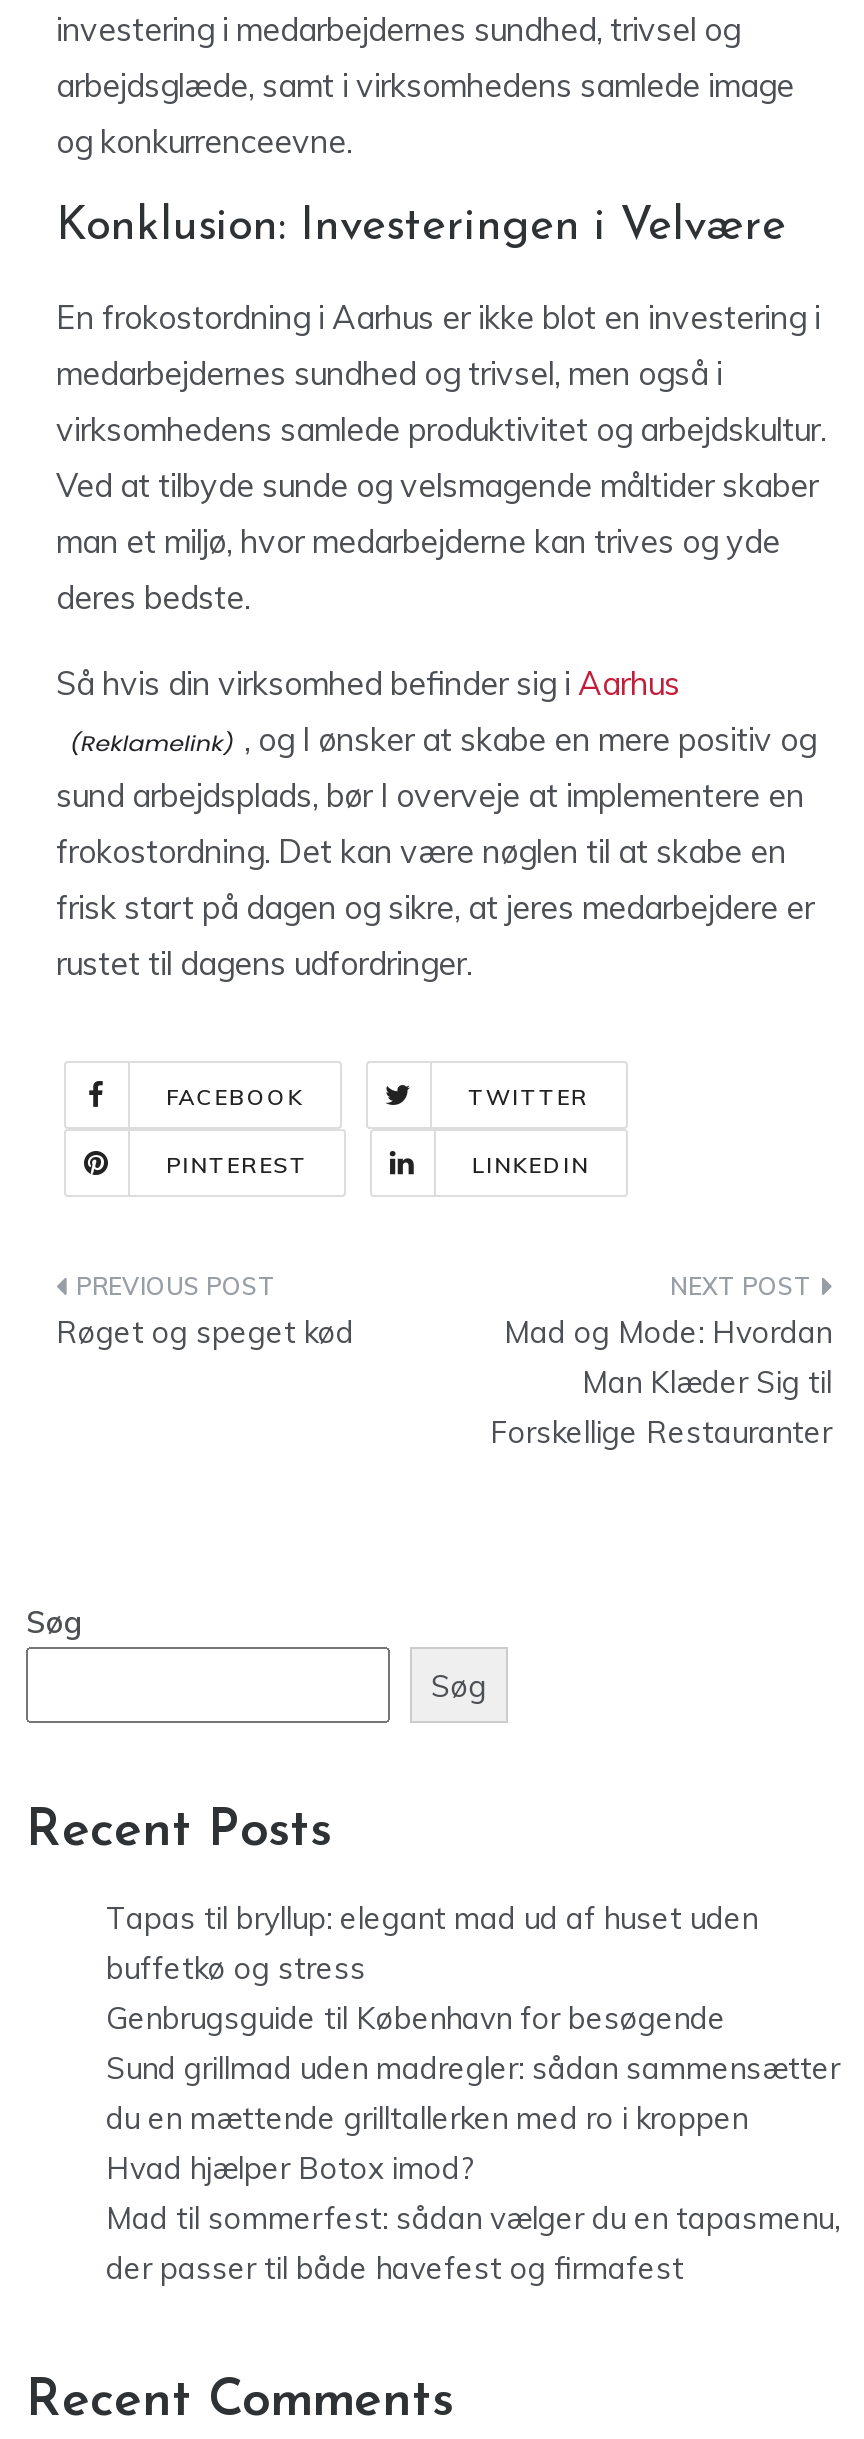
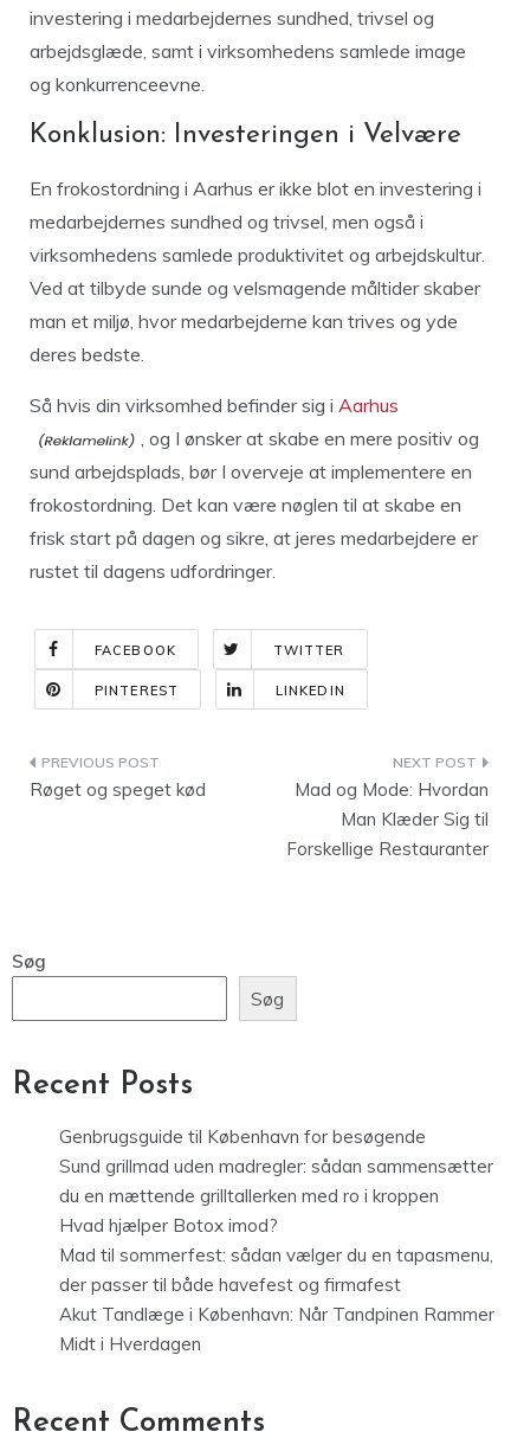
- Tapas til bryllup: elegant mad ud af huset uden
- buffetkø og stress

moved up: Genbrugsguide til København for besøgende | Sund grillmad uden madregler: sådan sammensætter | du en mættende grilltallerken med ro i kroppen | Hvad hjælper Botox imod? | Mad til sommerfest: sådan vælger du en tapasmenu, | der passer til både havefest og firmafest

+ Akut Tandlæge i København: Når Tandpinen Rammer
+ Midt i Hverdagen
